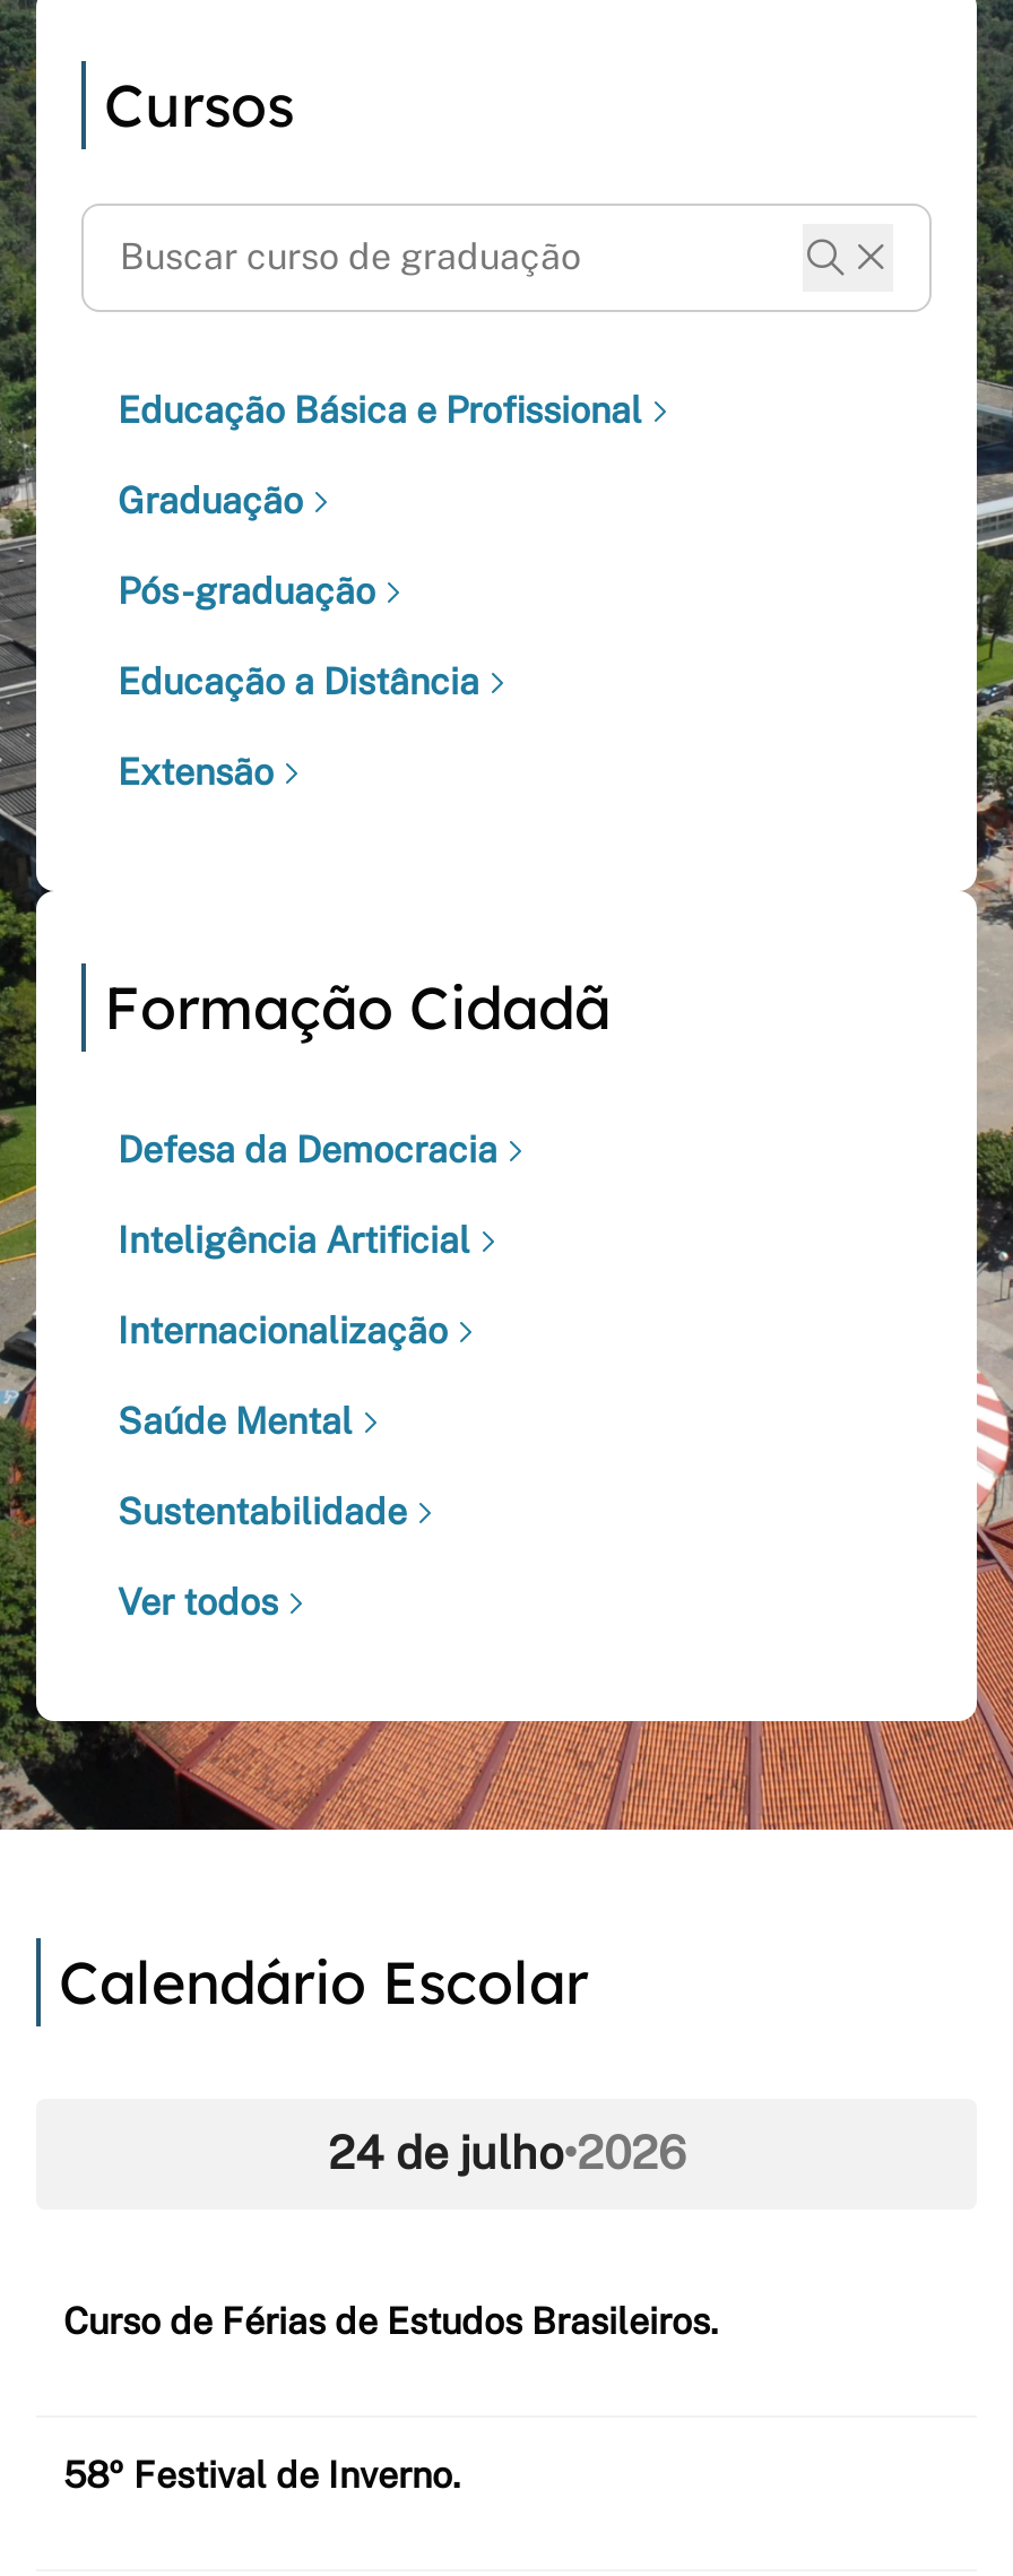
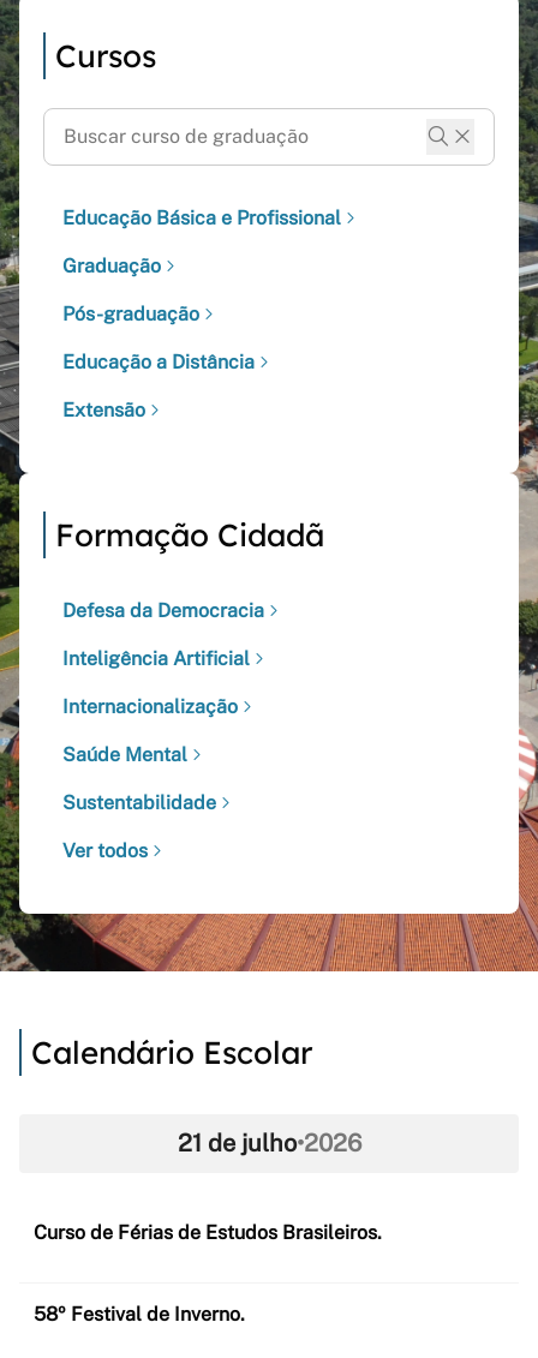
- 24 de julho•2026
+ 21 de julho•2026
